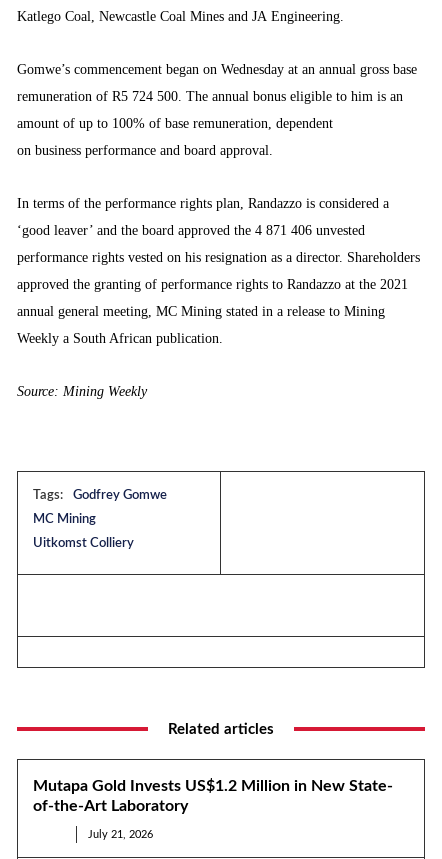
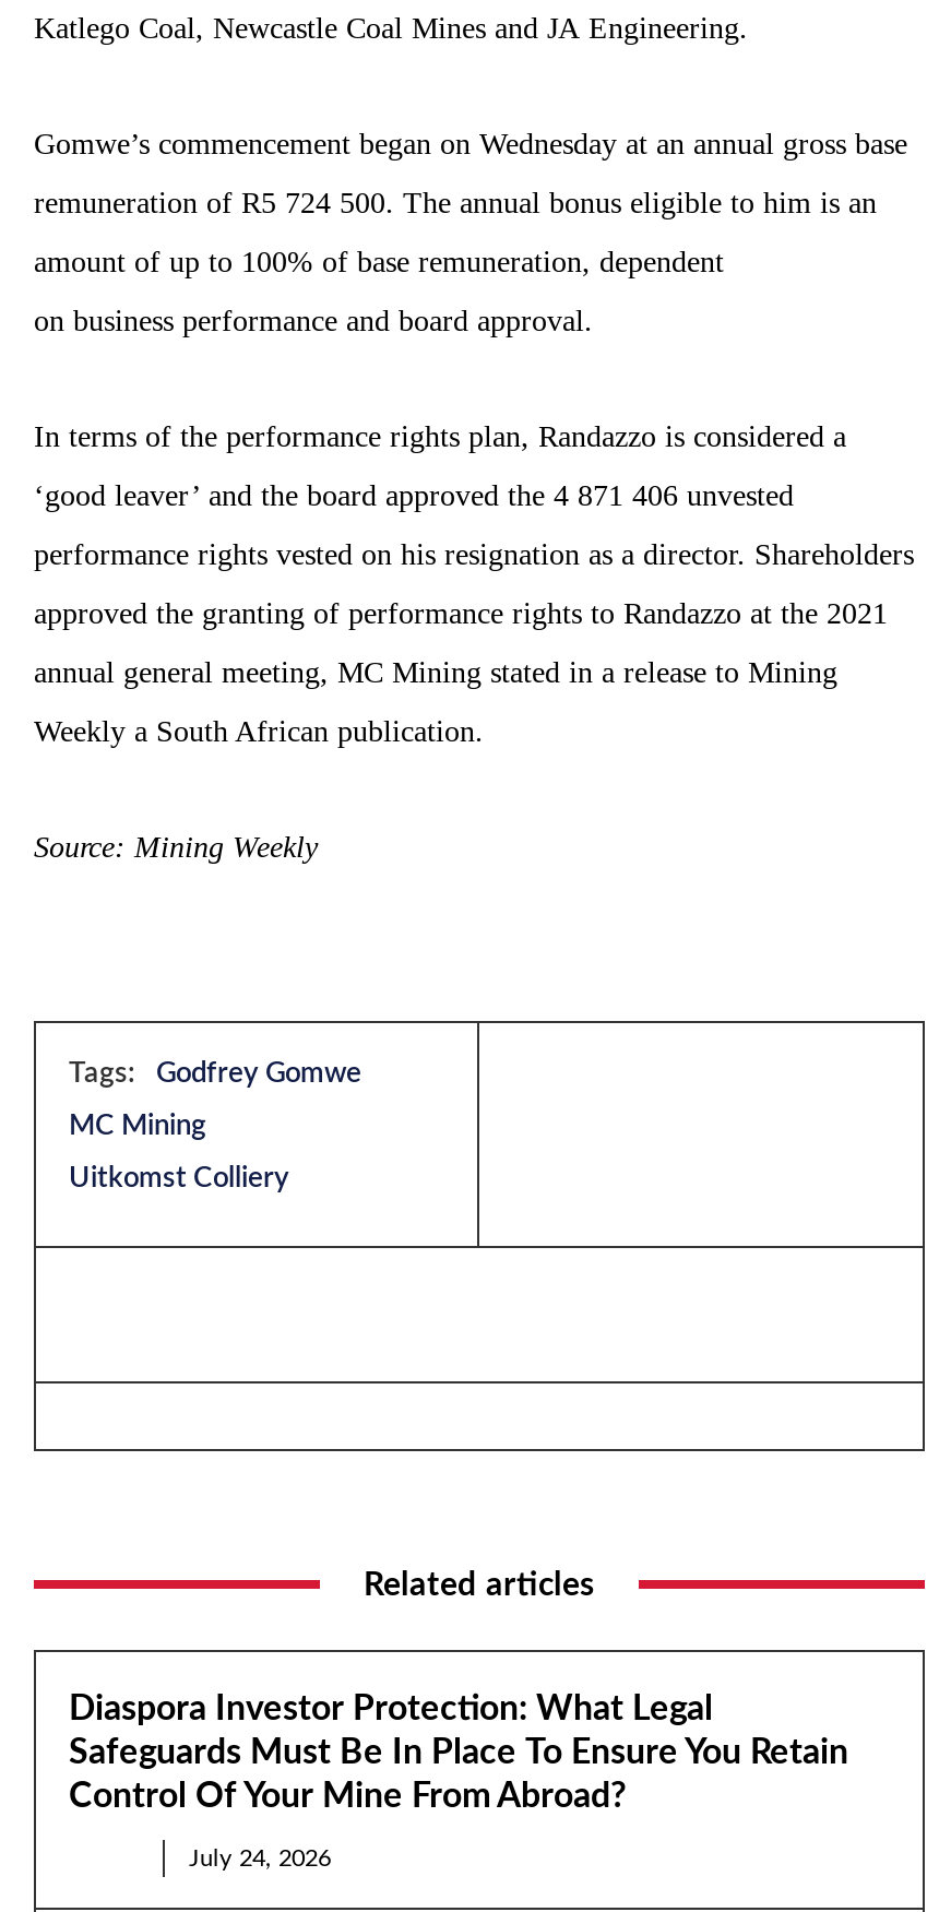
- Mutapa Gold Invests US$1.2 Million in New State-
- of-the-Art Laboratory
+ Diaspora Investor Protection: What Legal
+ Safeguards Must Be In Place To Ensure You Retain
+ Control Of Your Mine From Abroad?

- July 21, 2026
+ July 24, 2026
